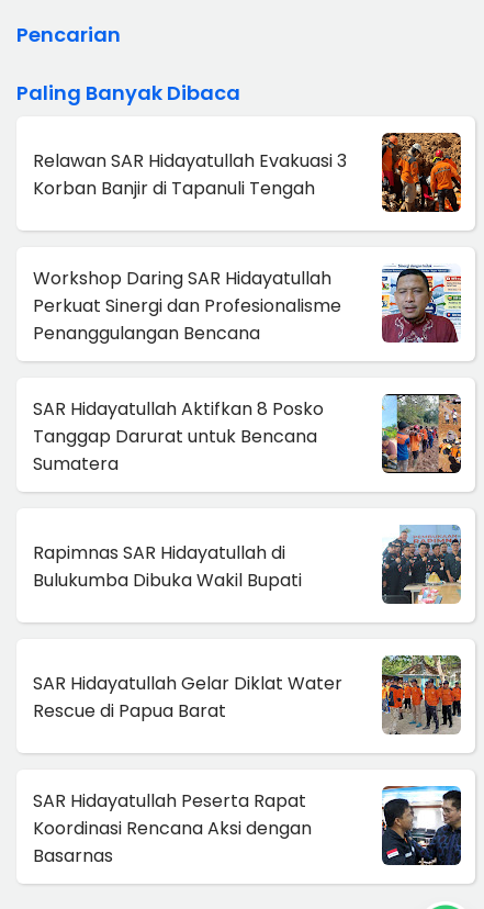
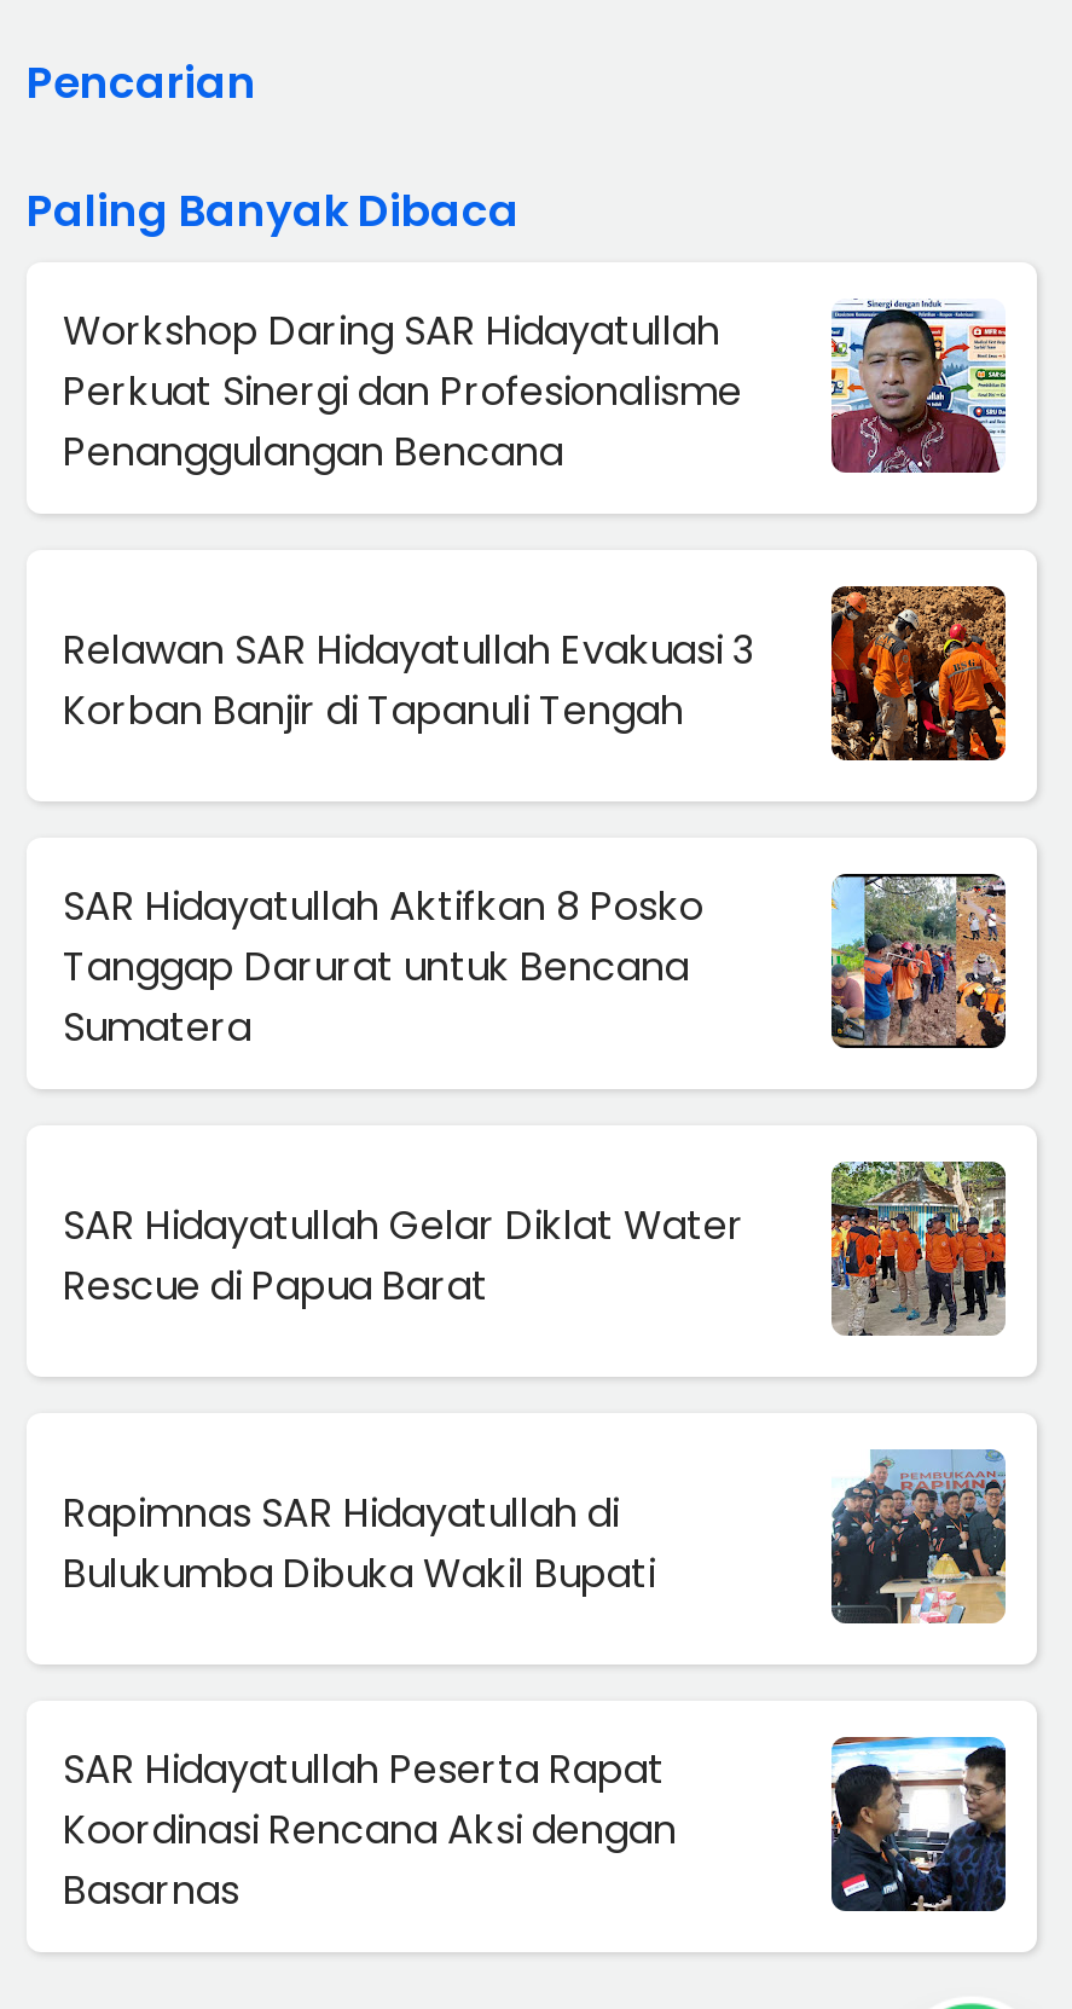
moved down: [image] | Relawan SAR Hidayatullah Evakuasi 3 | Korban Banjir di Tapanuli Tengah

moved up: [image] | Workshop Daring SAR Hidayatullah | Perkuat Sinergi dan Profesionalisme | Penanggulangan Bencana

moved down: Rapimnas SAR Hidayatullah di | Bulukumba Dibuka Wakil Bupati

moved up: [image] | SAR Hidayatullah Gelar Diklat Water | Rescue di Papua Barat
